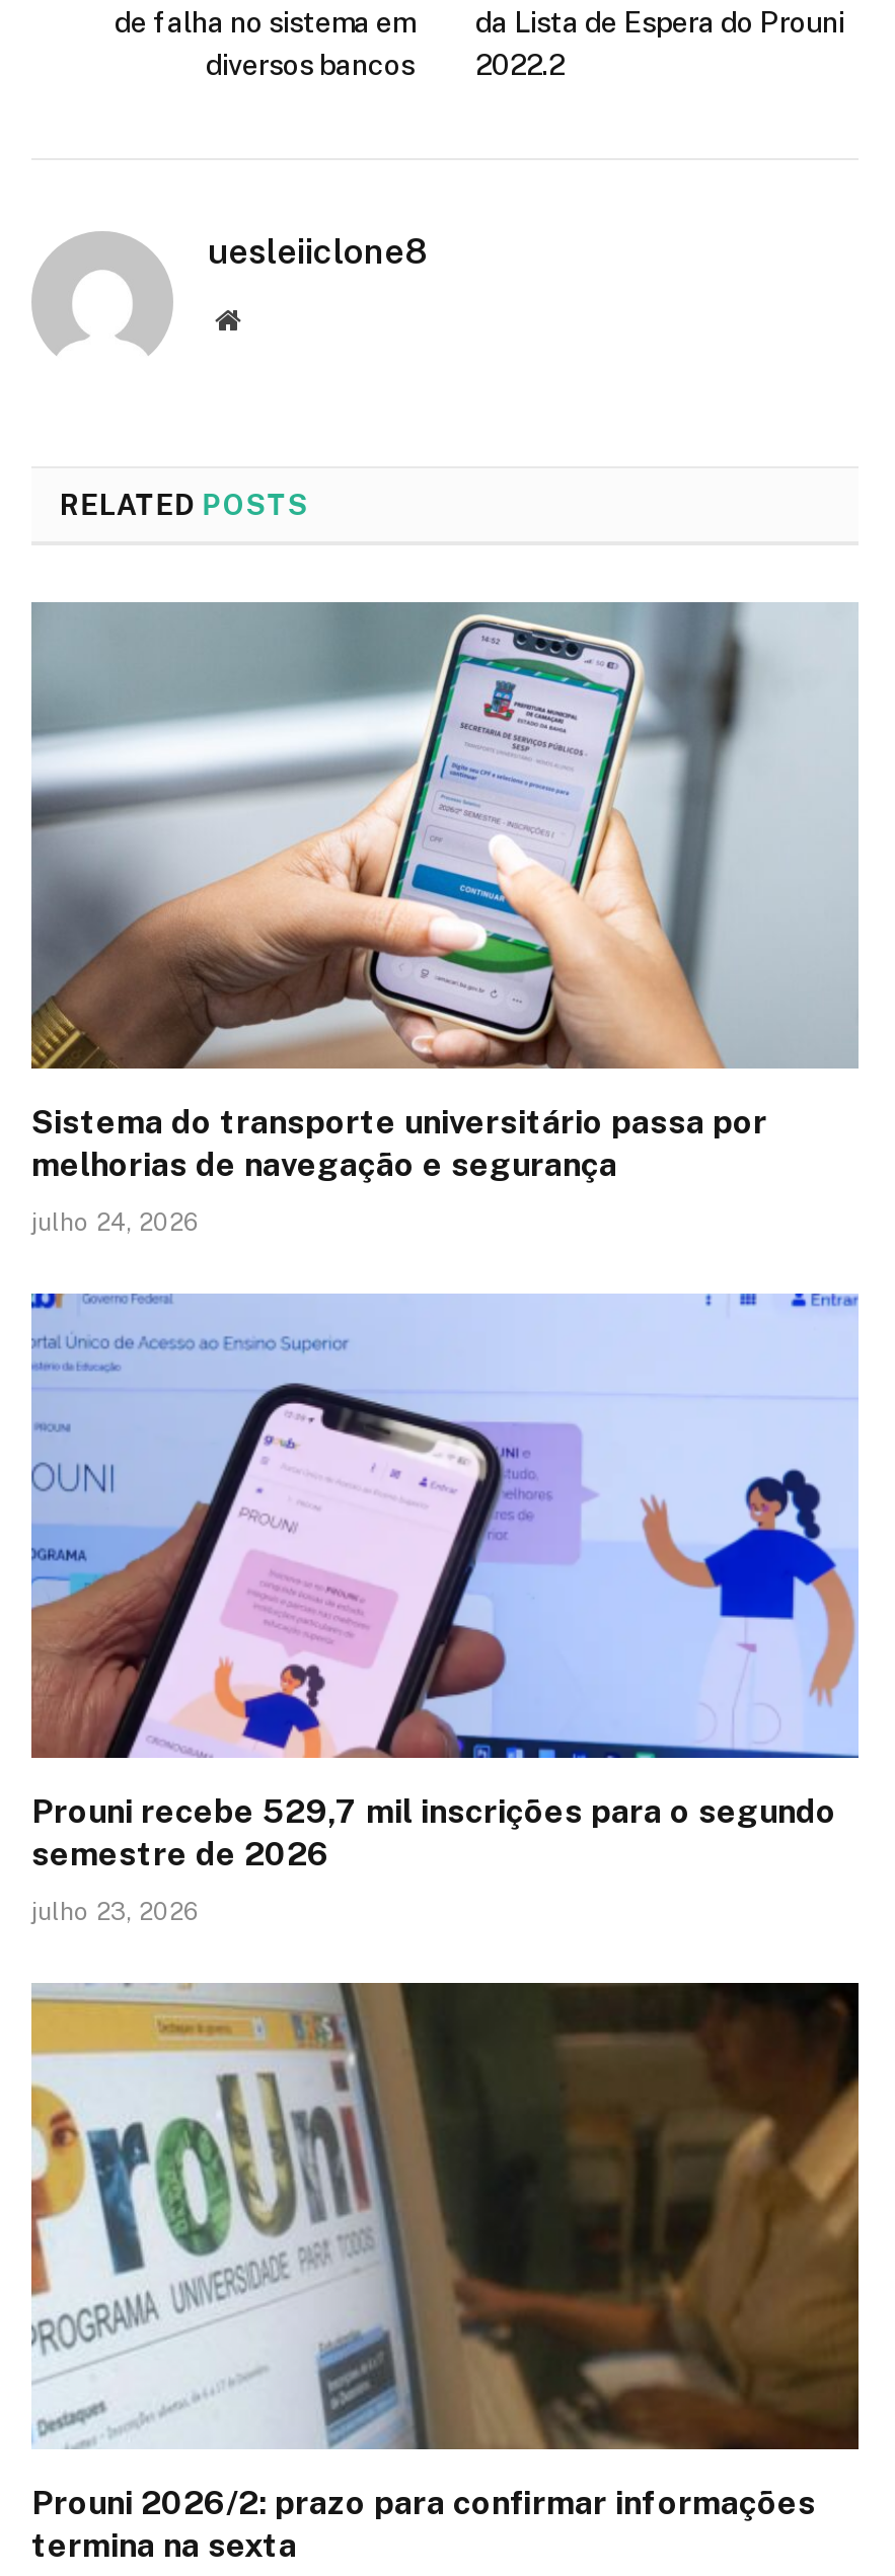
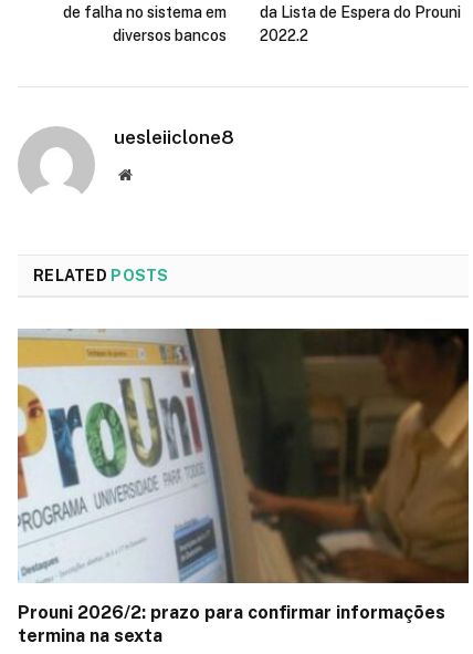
- [image]
- Sistema do transporte universitário passa por
- melhorias de navegação e segurança
- julho 24, 2026

- [image]
- Prouni recebe 529,7 mil inscrições para o segundo
- semestre de 2026
- julho 23, 2026
